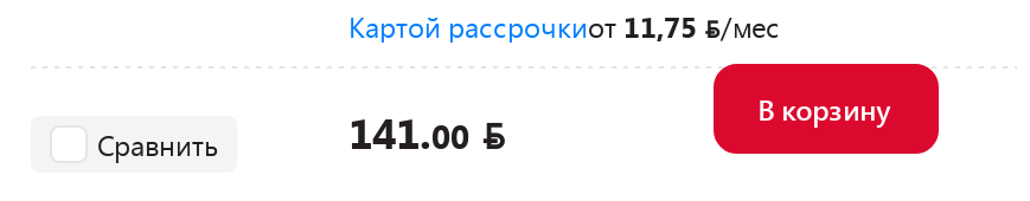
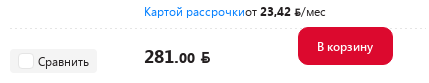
- Картой рассрочкиот 11,75
+ Картой рассрочкиот 23,42

- 141.00
+ 281.00
